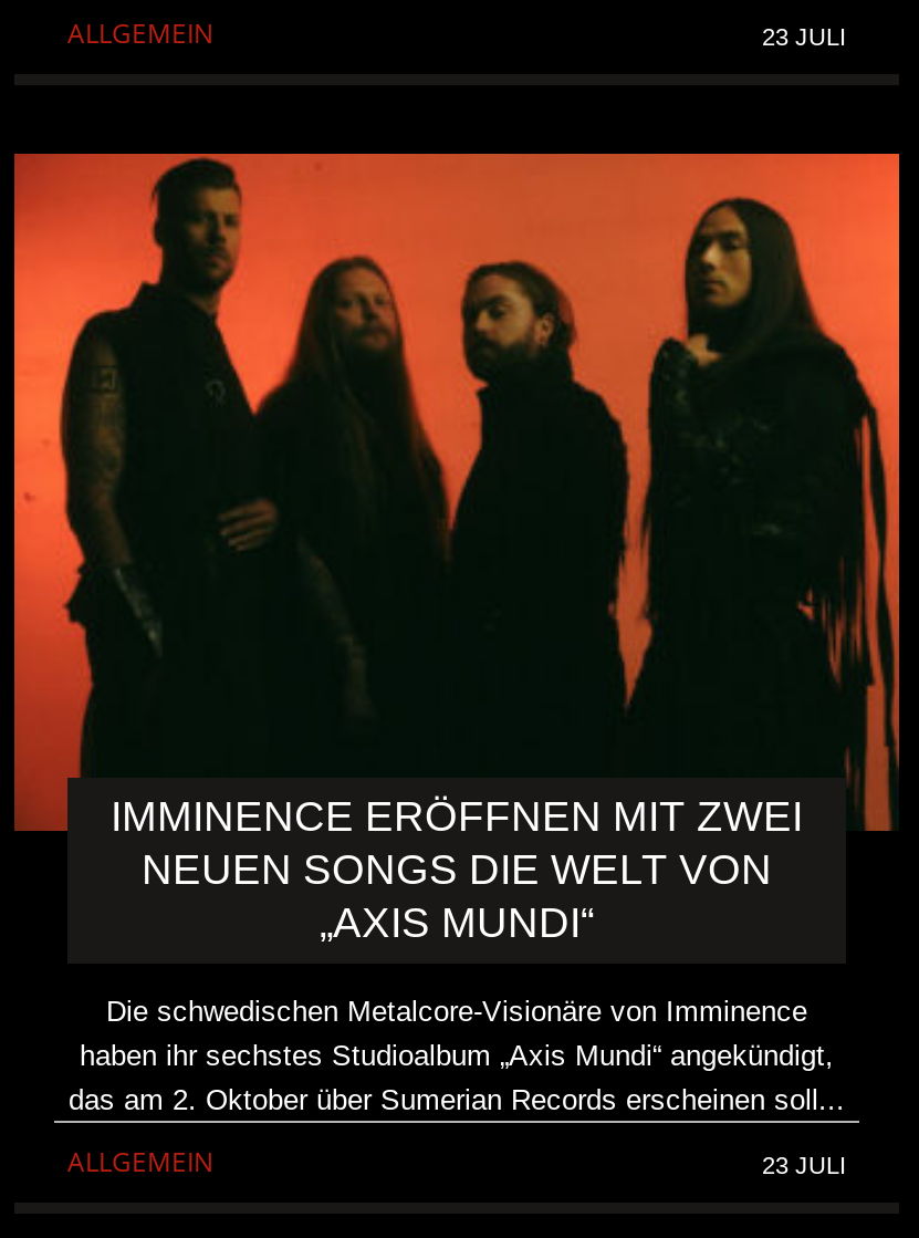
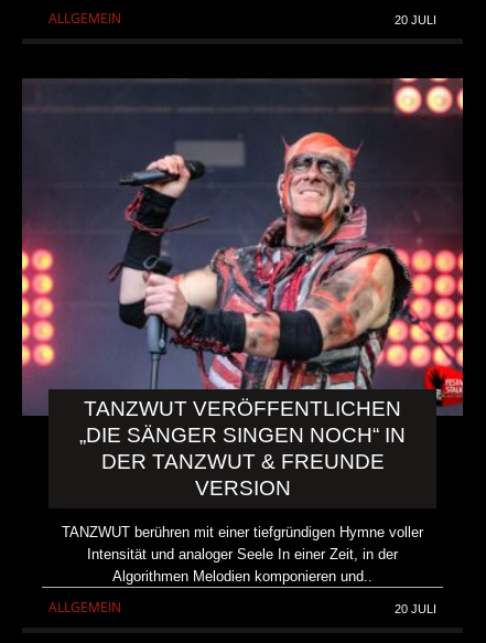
- 23 JULI
+ 20 JULI

- [image]
- IMMINENCE ERÖFFNEN MIT ZWEI
- NEUEN SONGS DIE WELT VON
- „AXIS MUNDI“
+ [image]
+ TANZWUT VERÖFFENTLICHEN
+ „DIE SÄNGER SINGEN NOCH“ IN
+ DER TANZWUT & FREUNDE
+ VERSION

- Die schwedischen Metalcore-Visionäre von Imminence
- haben ihr sechstes Studioalbum „Axis Mundi“ angekündigt,
- das am 2. Oktober über Sumerian Records erscheinen soll...
+ TANZWUT berühren mit einer tiefgründigen Hymne voller
+ Intensität und analoger Seele In einer Zeit, in der
+ Algorithmen Melodien komponieren und..

- 23 JULI
+ 20 JULI
